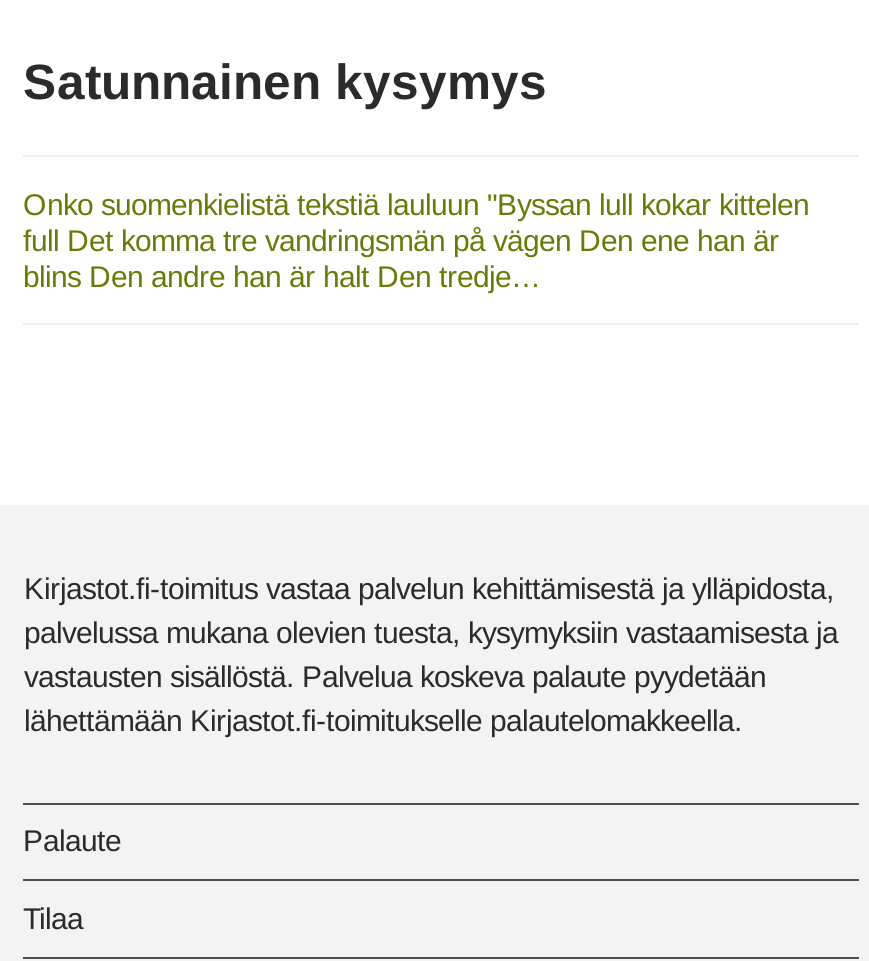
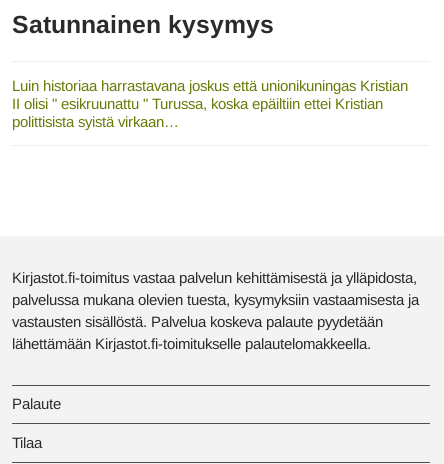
- Onko suomenkielistä tekstiä lauluun "Byssan lull kokar kittelen
- full Det komma tre vandringsmän på vägen Den ene han är
- blins Den andre han är halt Den tredje…
+ Luin historiaa harrastavana joskus että unionikuningas Kristian
+ II olisi " esikruunattu " Turussa, koska epäiltiin ettei Kristian
+ polittisista syistä virkaan…
